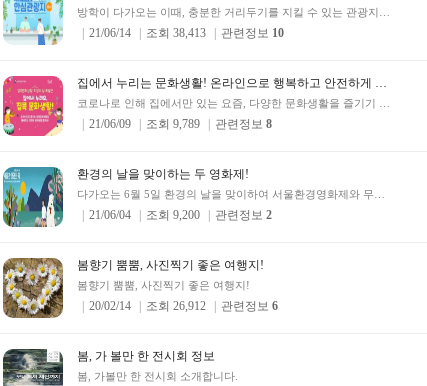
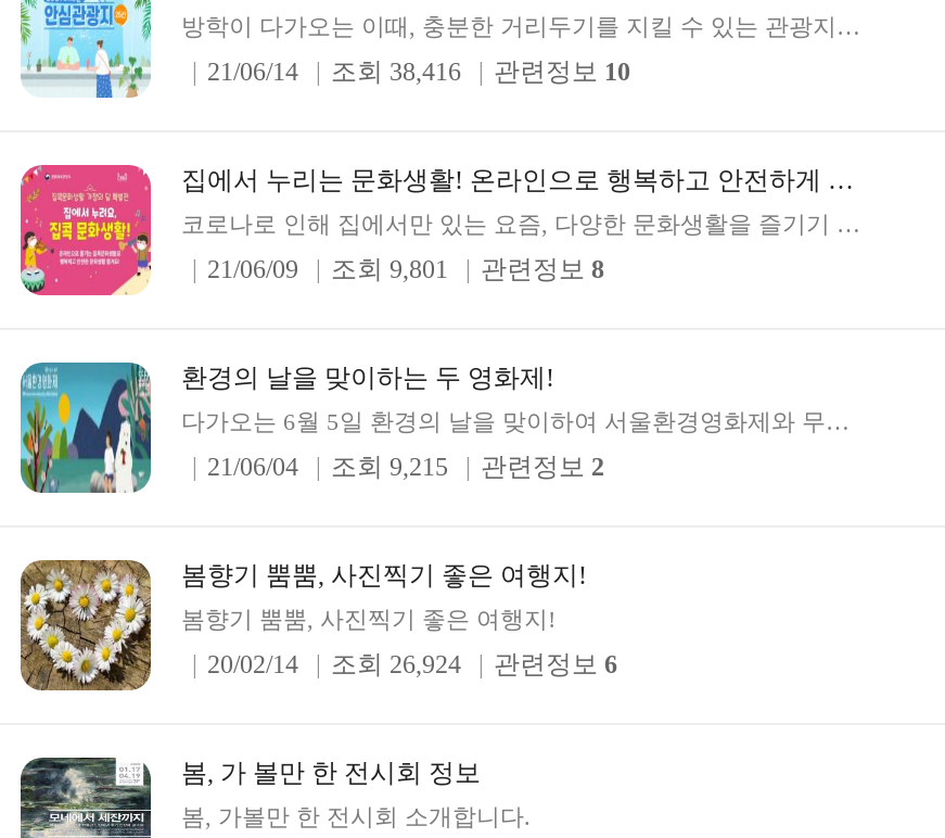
- 21/06/14 조회 38,413 관련정보 10
+ 21/06/14 조회 38,416 관련정보 10

- 21/06/09 조회 9,789 관련정보 8
+ 21/06/09 조회 9,801 관련정보 8

- 21/06/04 조회 9,200 관련정보 2
+ 21/06/04 조회 9,215 관련정보 2

- 20/02/14 조회 26,912 관련정보 6
+ 20/02/14 조회 26,924 관련정보 6
